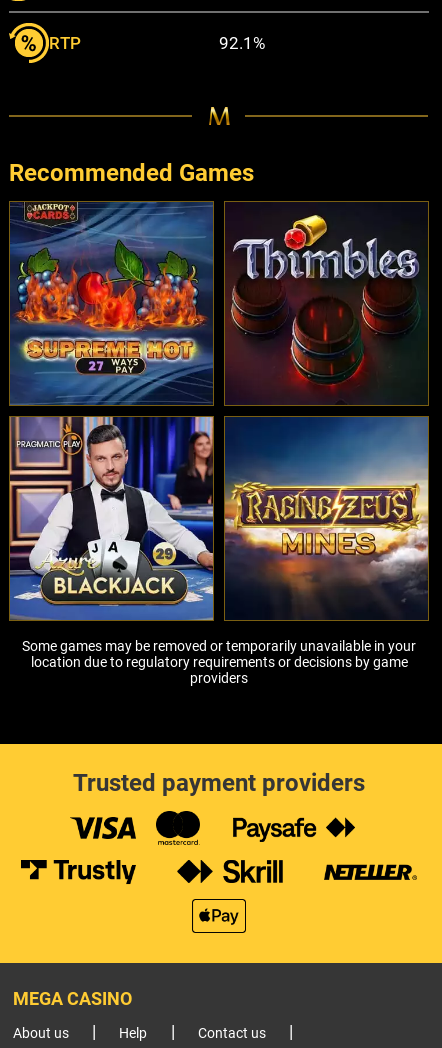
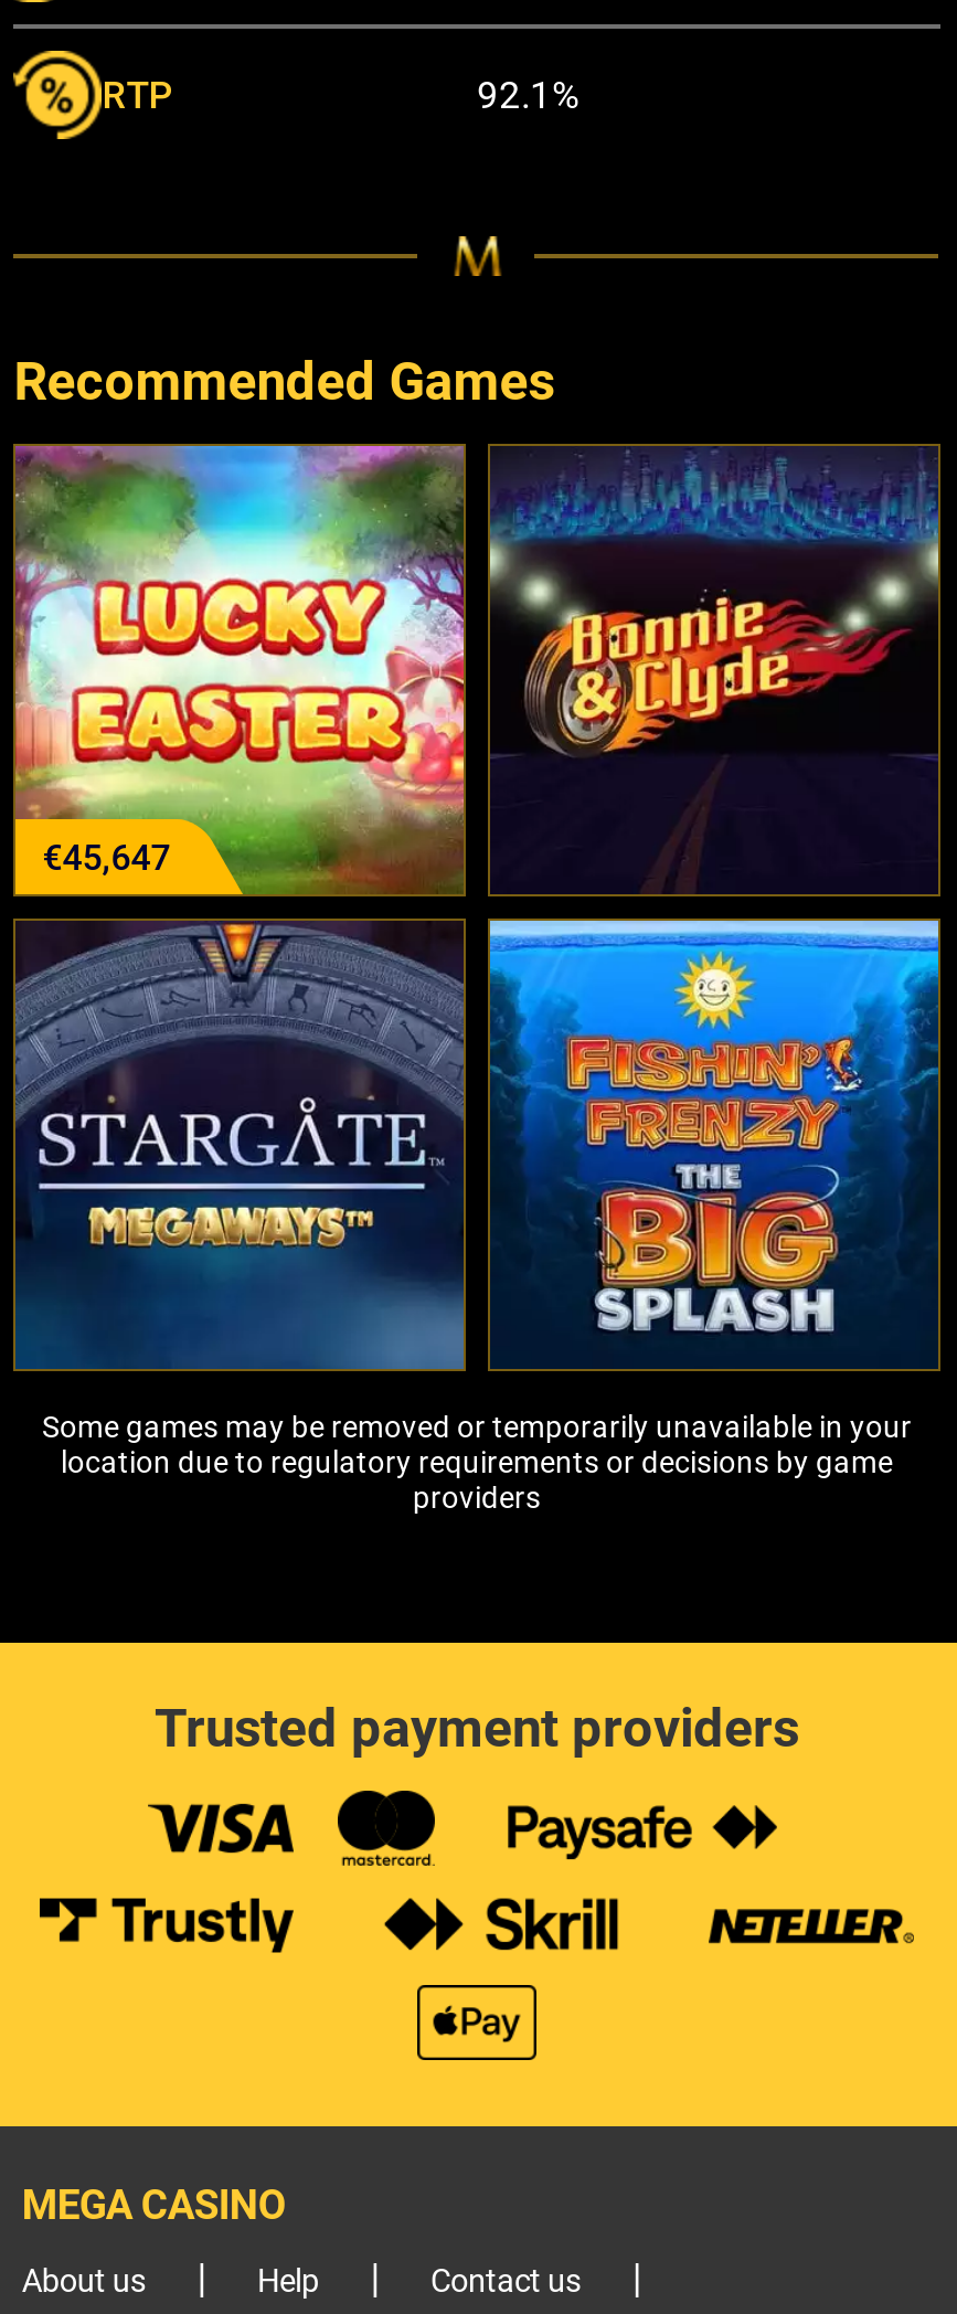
+ €45,647

- [image]
+ [image]

- [image]
+ [image]

- [image]
+ [image]

- [image]
+ [image]
